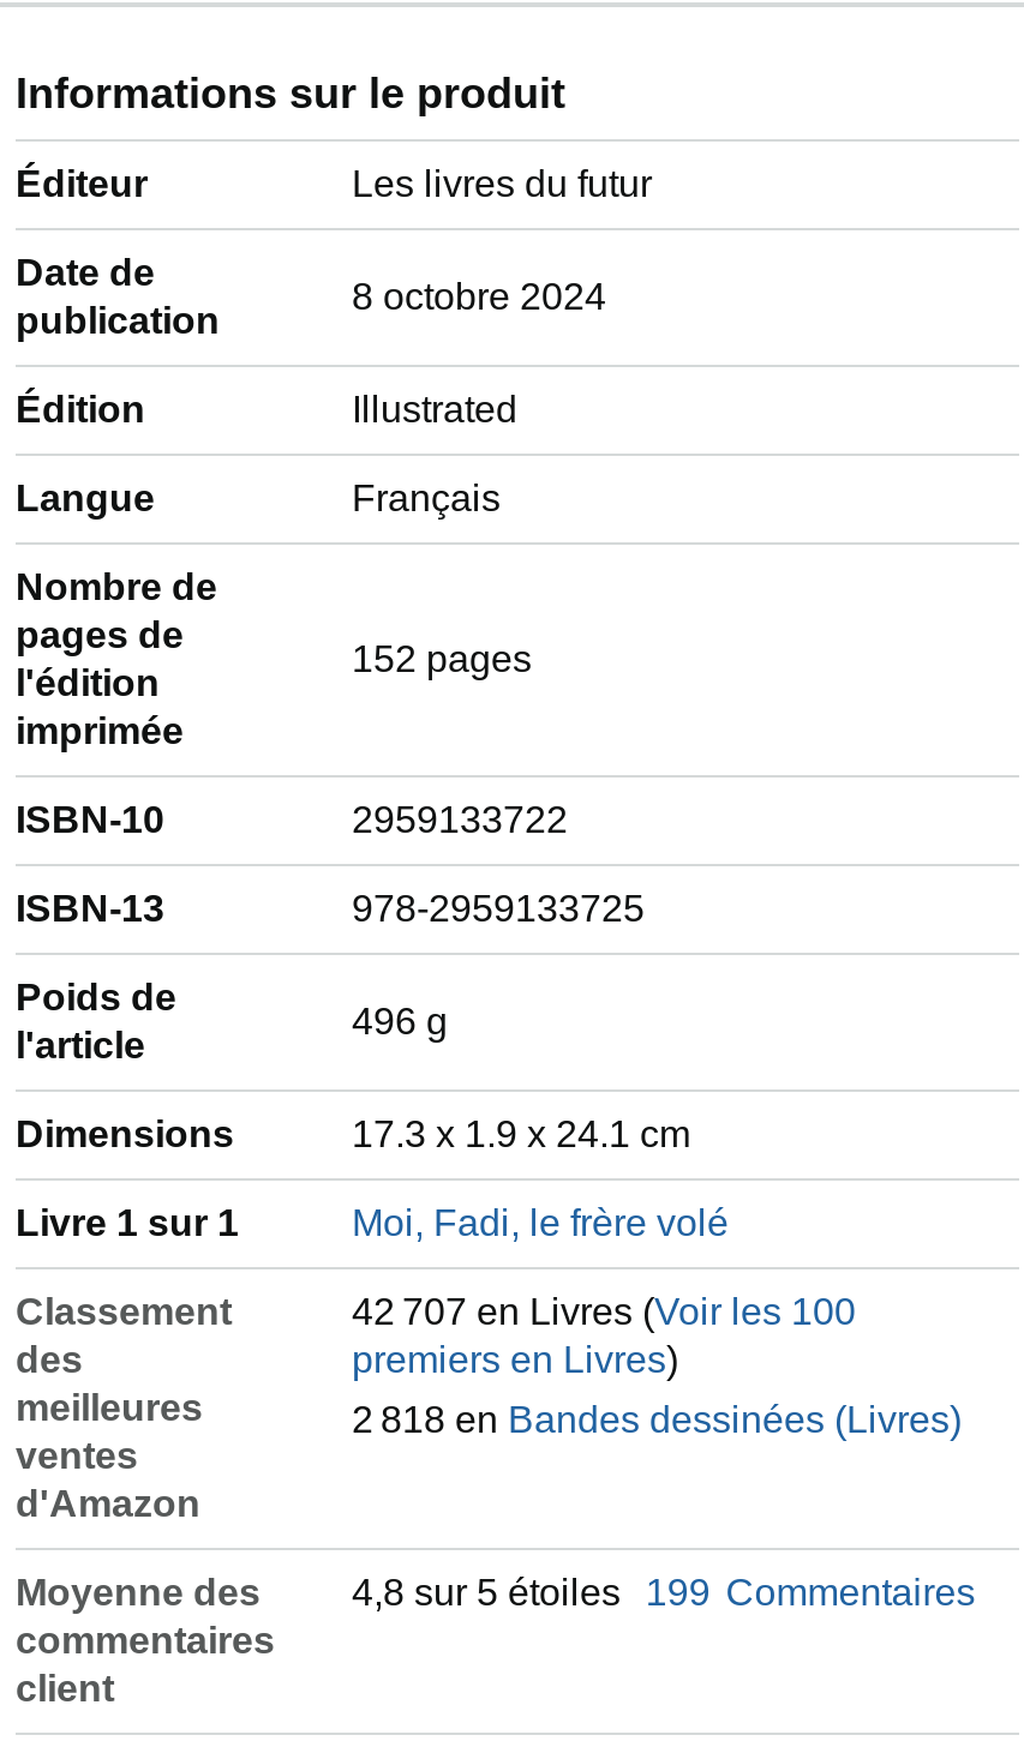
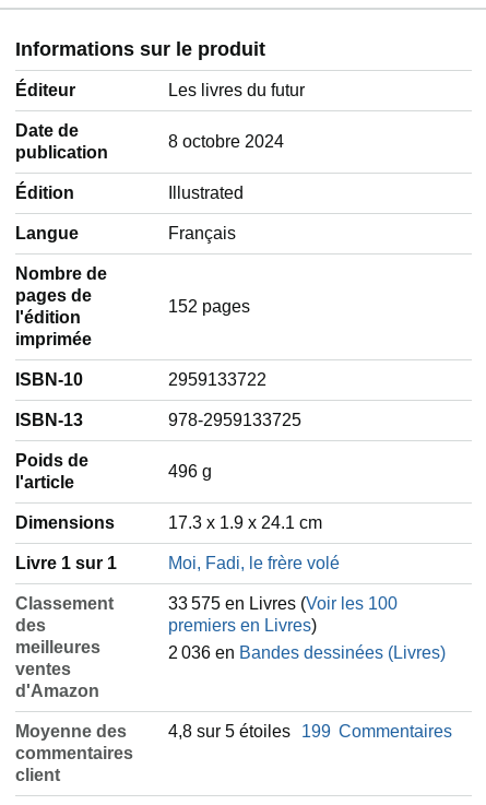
- 42 707 en Livres (Voir les 100
+ 33 575 en Livres (Voir les 100

- 2 818 en Bandes dessinées (Livres)
+ 2 036 en Bandes dessinées (Livres)
